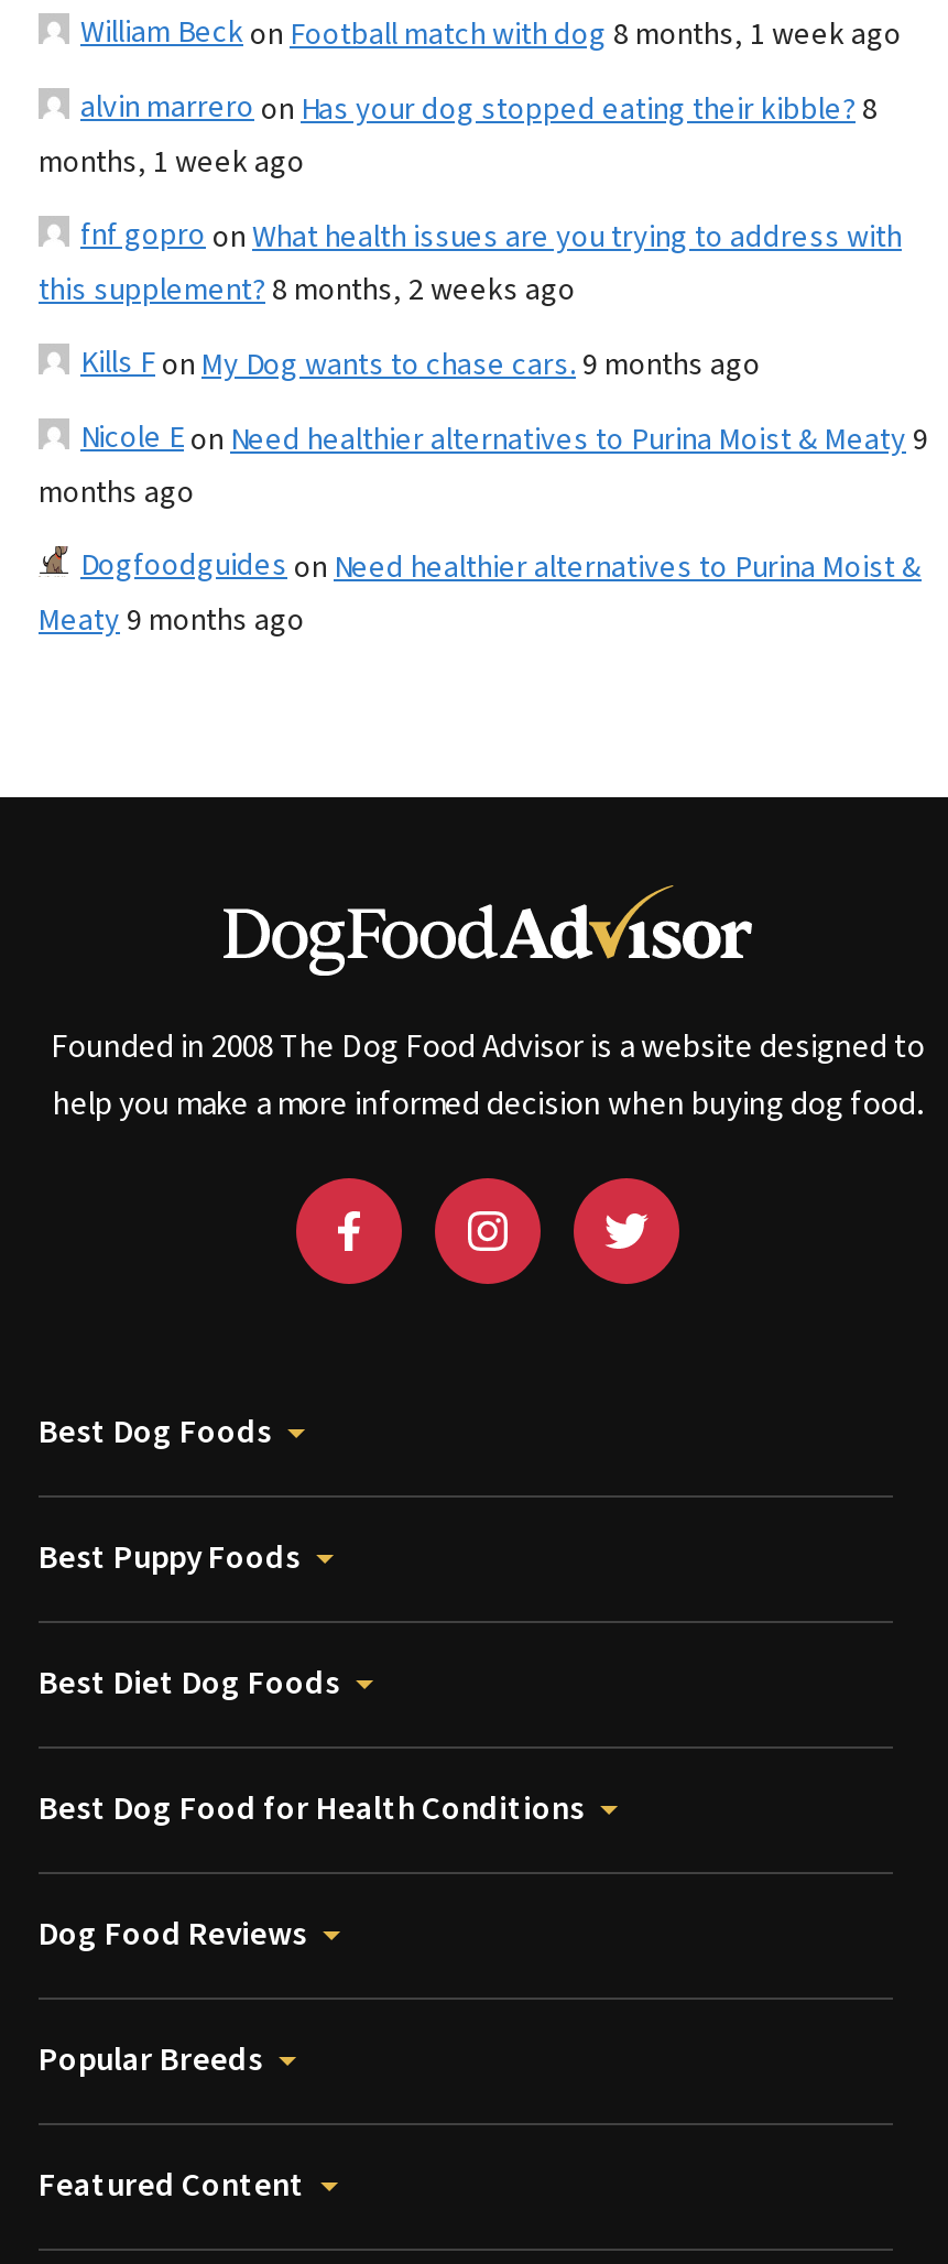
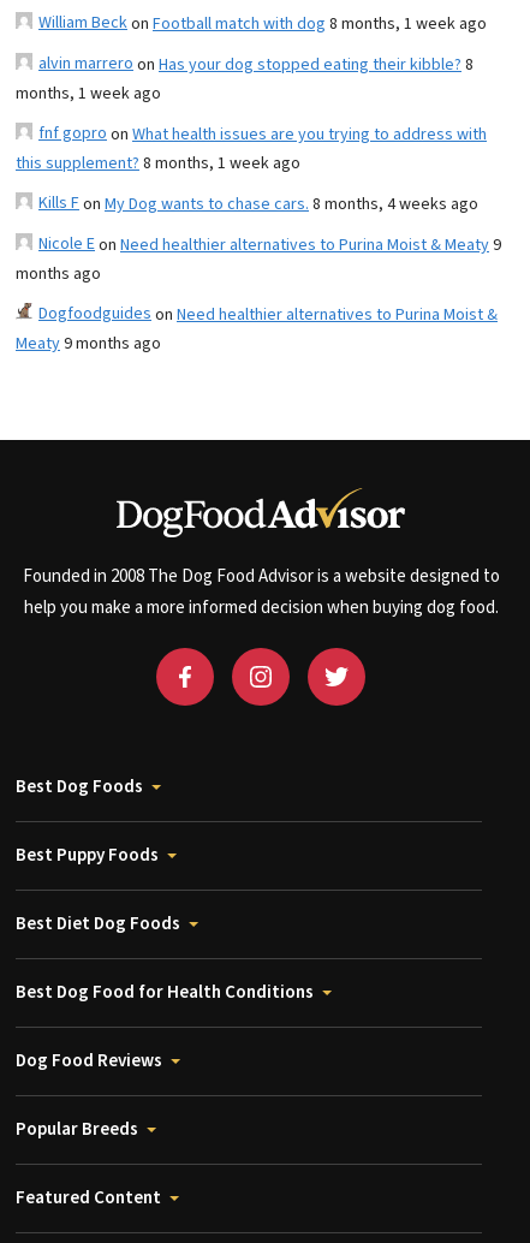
- this supplement? 8 months, 2 weeks ago
+ this supplement? 8 months, 1 week ago

- Kills Fon My Dog wants to chase cars. 9 months ago
+ Kills Fon My Dog wants to chase cars. 8 months, 4 weeks ago
